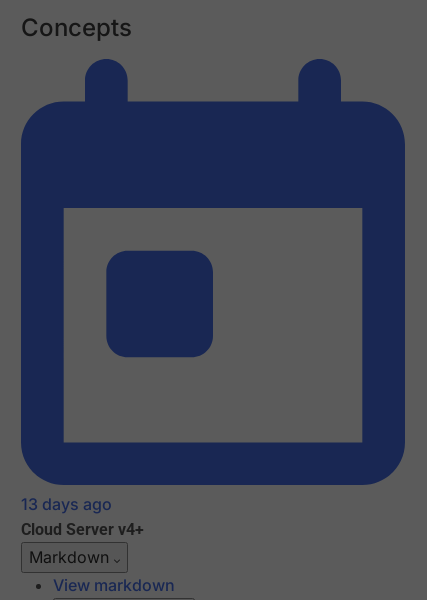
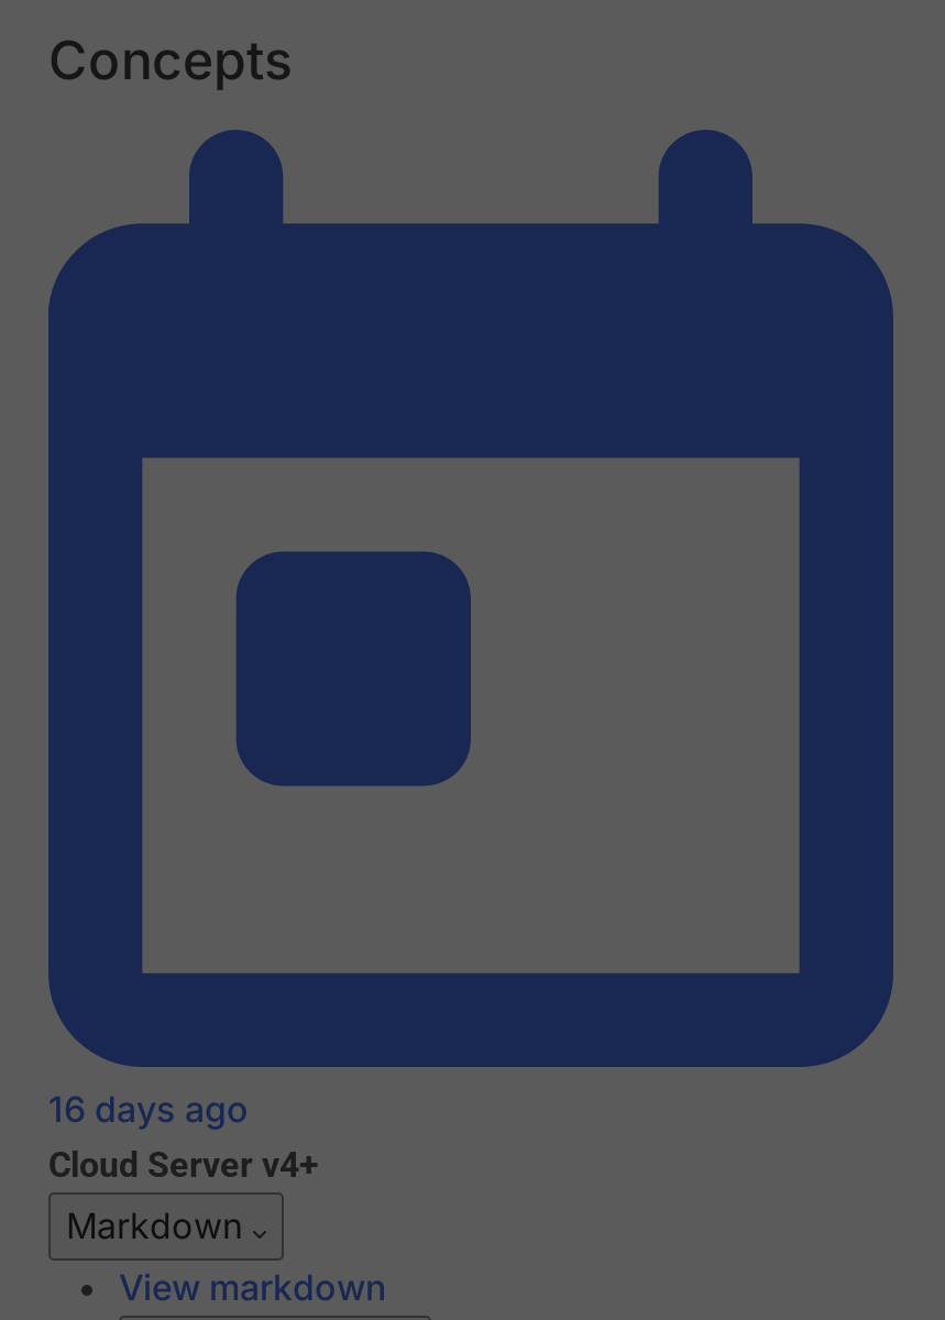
- 13 days ago
+ 16 days ago
